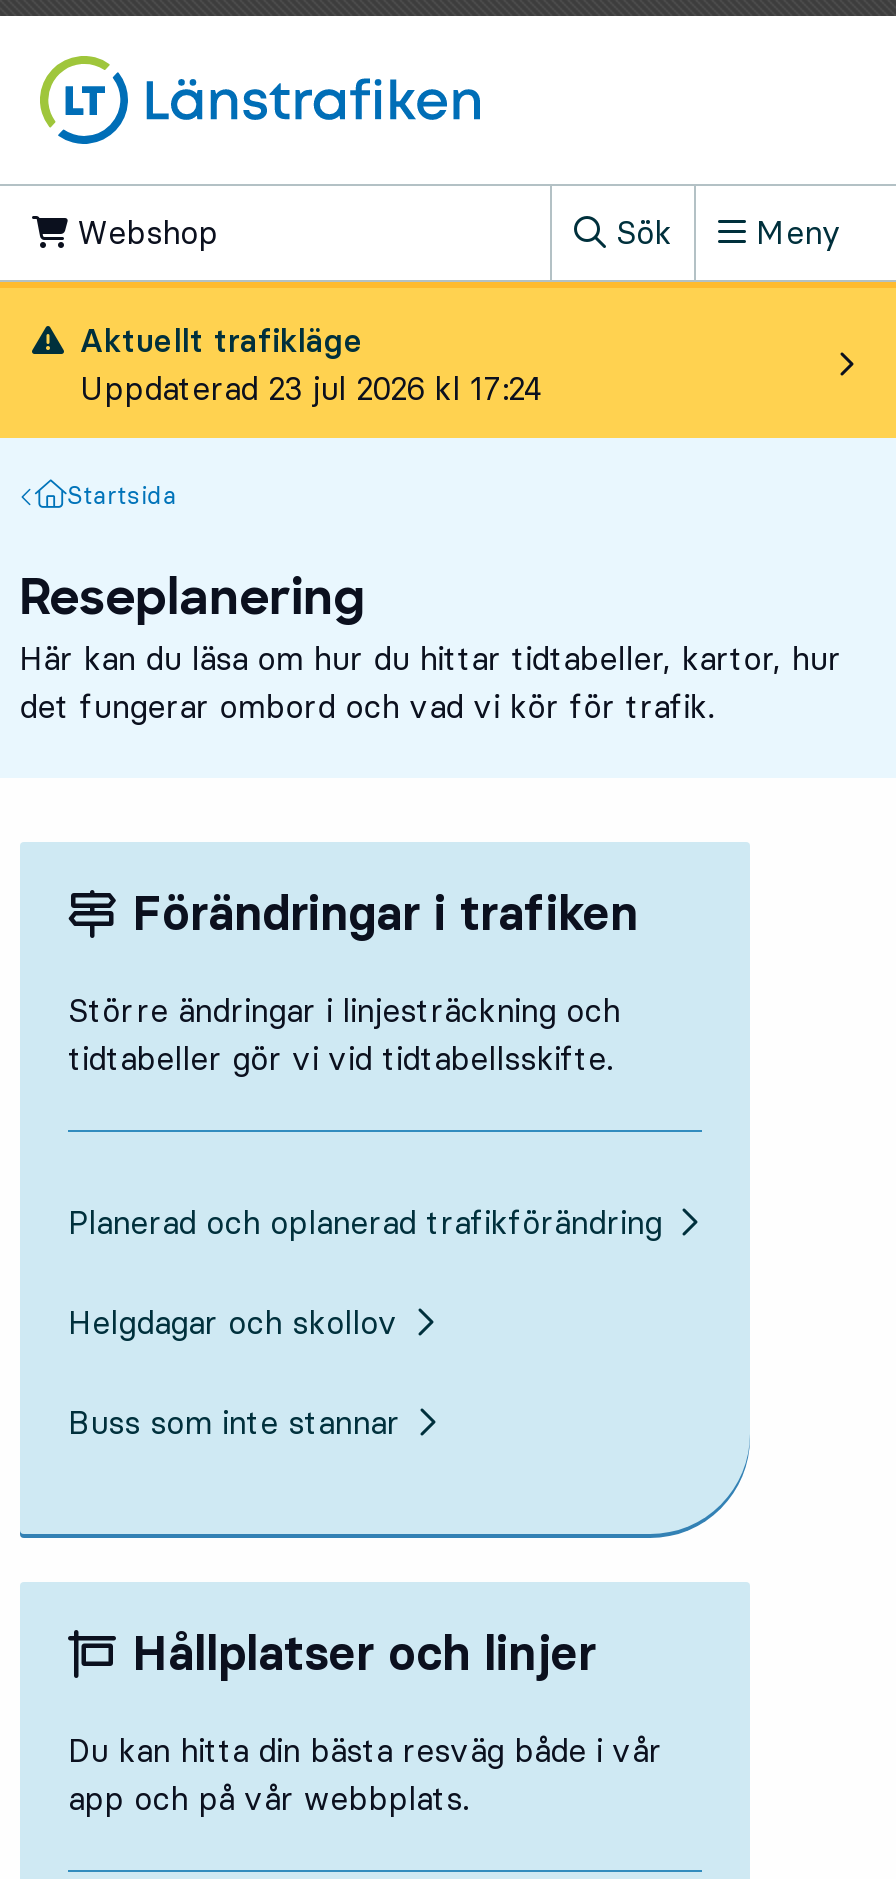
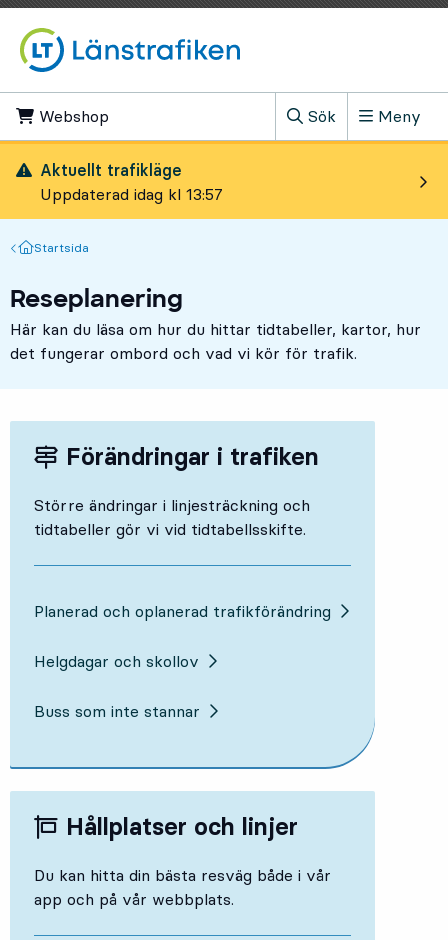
- Uppdaterad 23 jul 2026 kl 17:24
+ Uppdaterad idag kl 13:57
